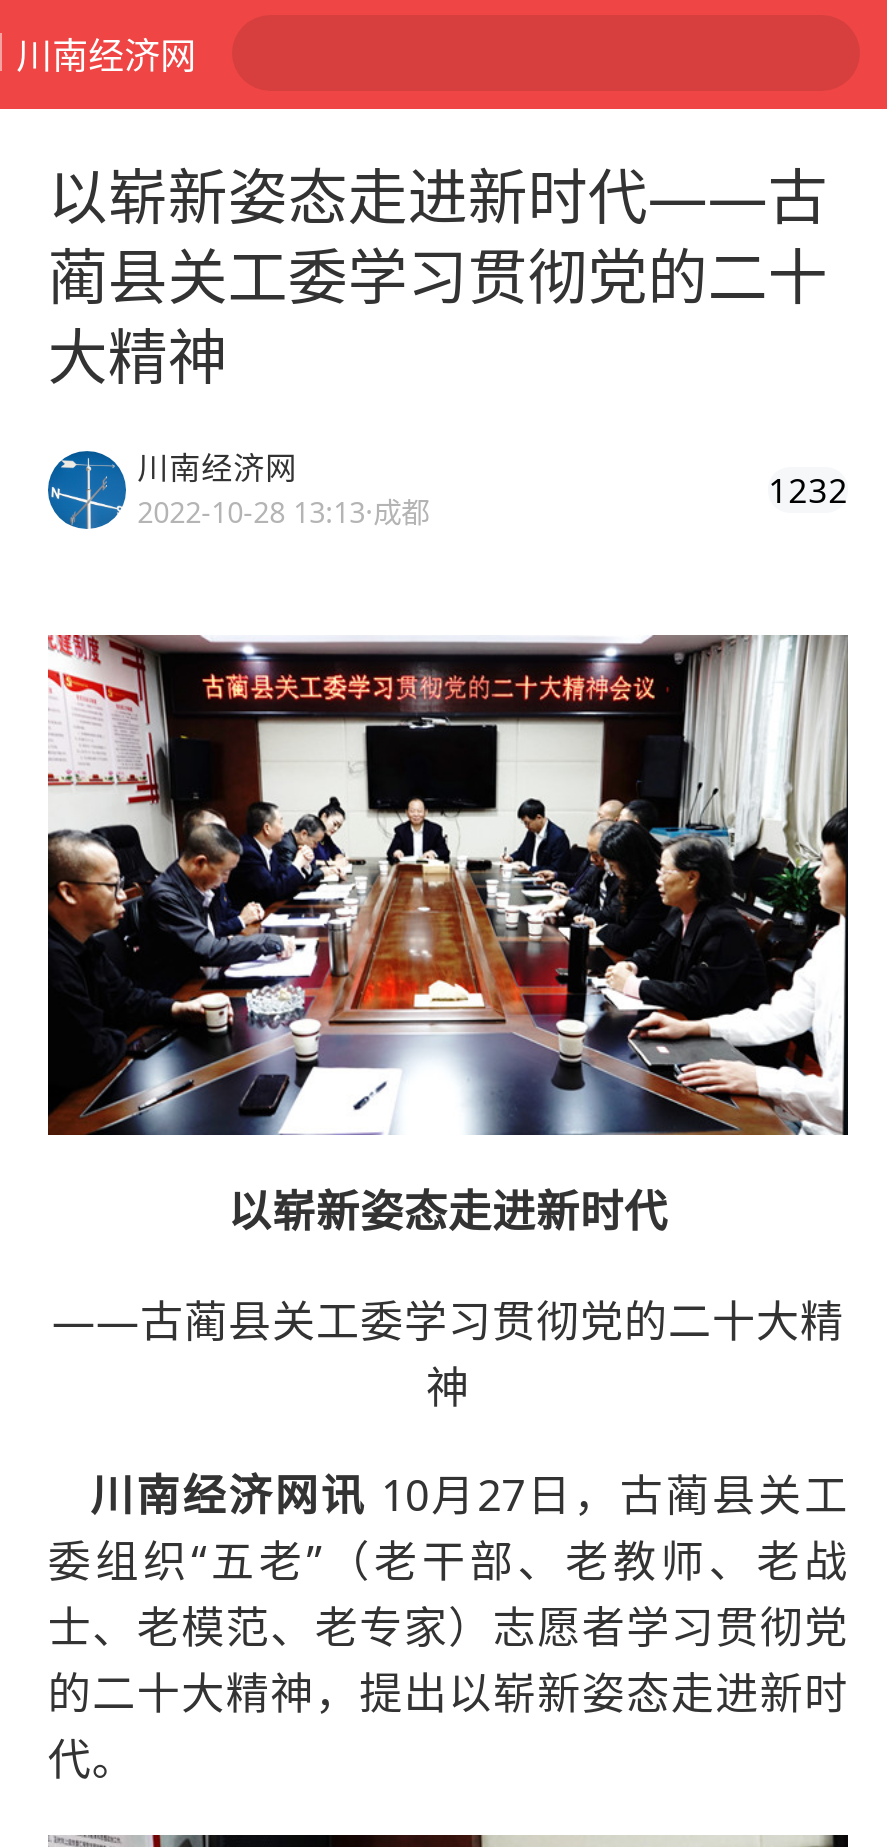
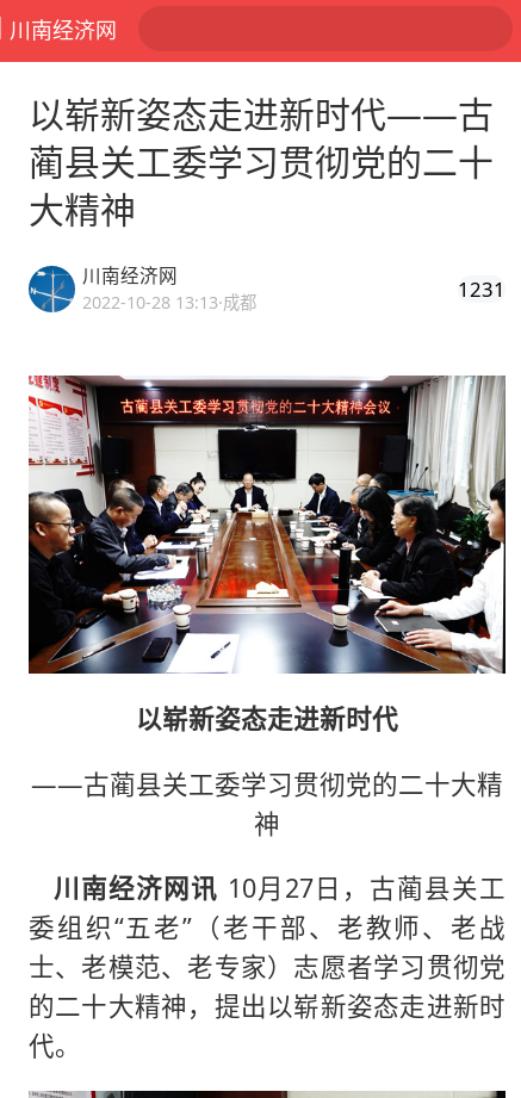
- 1232
+ 1231
